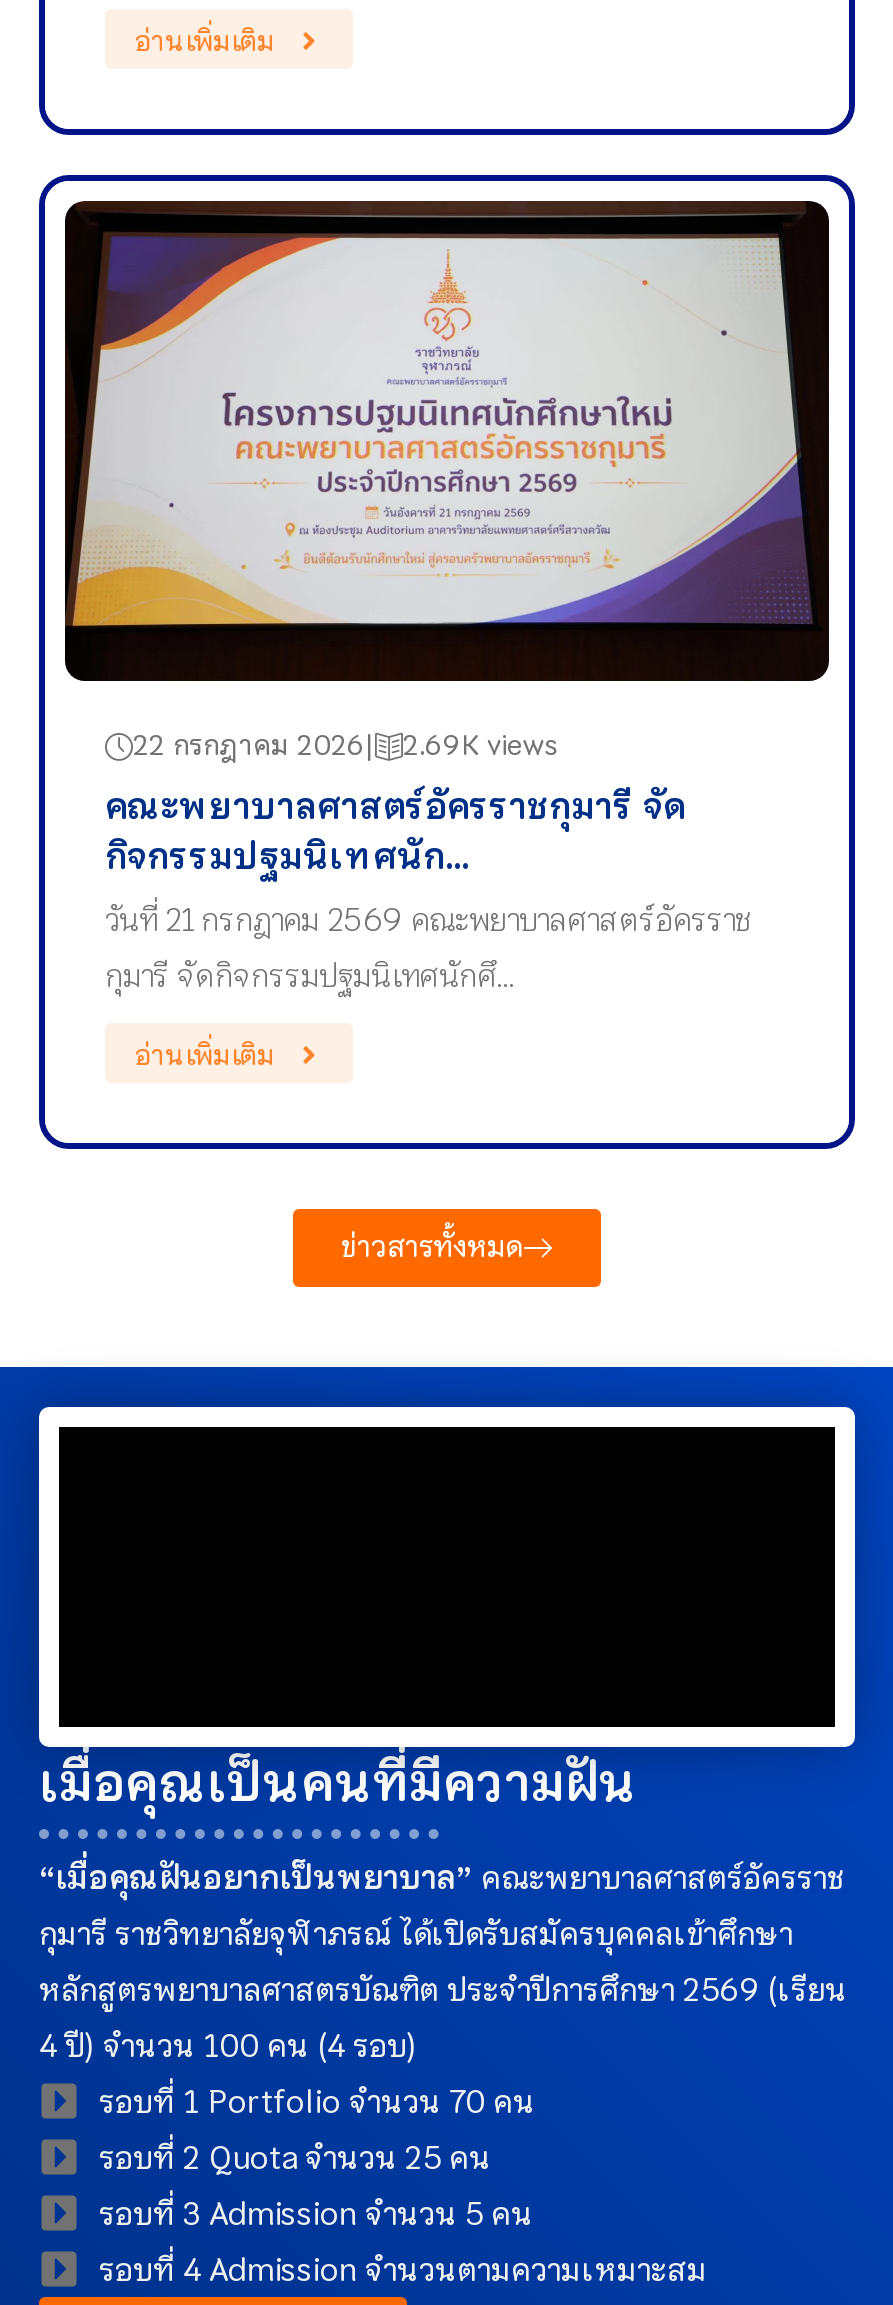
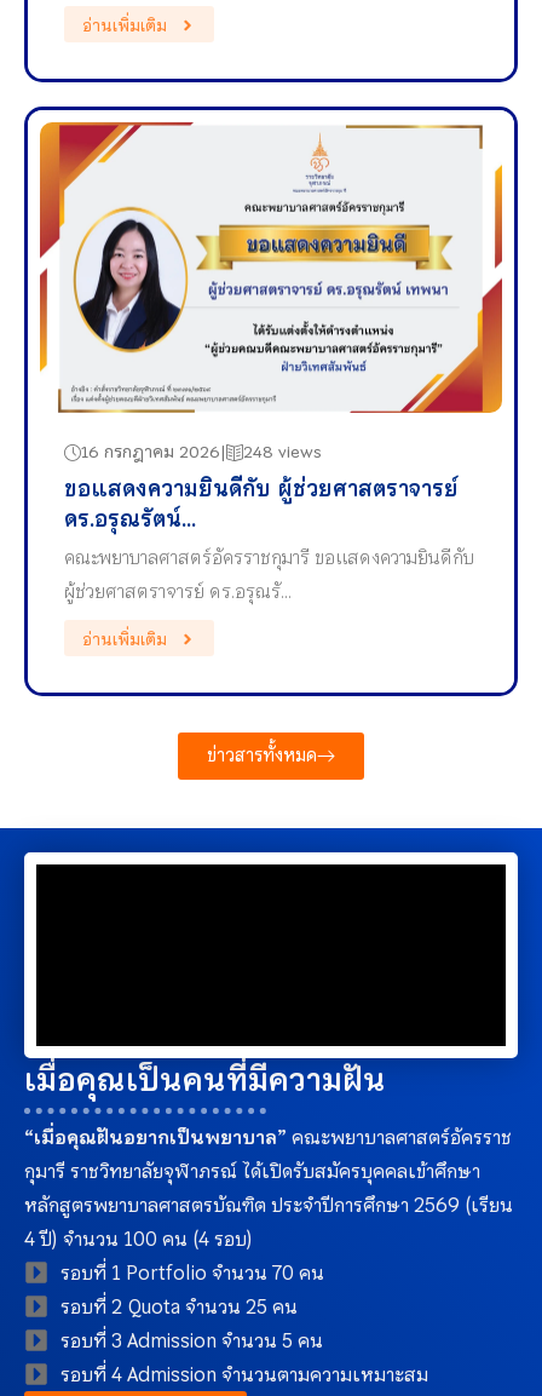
- [image]
- 22 กรกฎาคม 2026
- 2.69K views
- คณะพยาบาลศาสตร์อัครราชกุมารี จัด
- กิจกรรมปฐมนิเทศนัก...
- วันที่ 21 กรกฎาคม 2569 คณะพยาบาลศาสตร์อัครราช
- กุมารี จัดกิจกรรมปฐมนิเทศนักศึ…
+ [image]
+ 16 กรกฎาคม 2026
+ 248 views
+ ขอแสดงความยินดีกับ ผู้ช่วยศาสตราจารย์
+ ดร.อรุณรัตน์...
+ คณะพยาบาลศาสตร์อัครราชกุมารี ขอแสดงความยินดีกับ
+ ผู้ช่วยศาสตราจารย์ ดร.อรุณรั…
